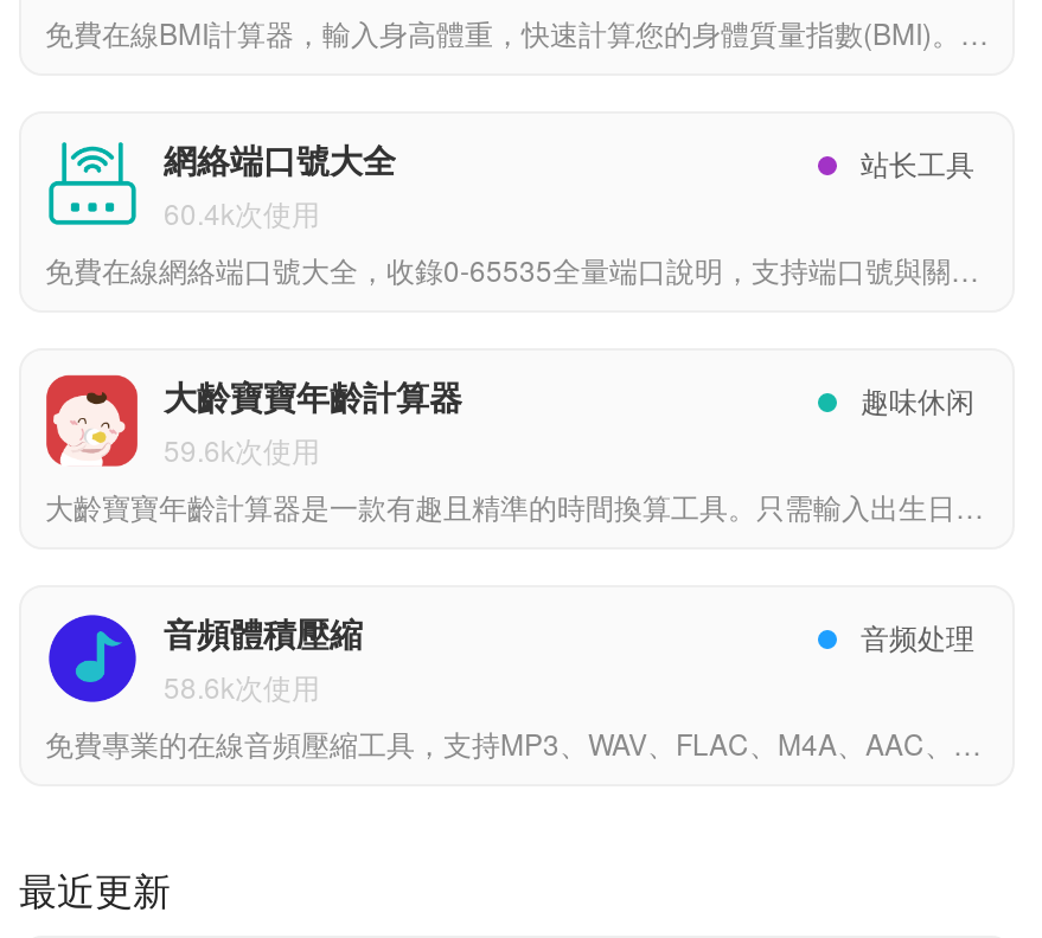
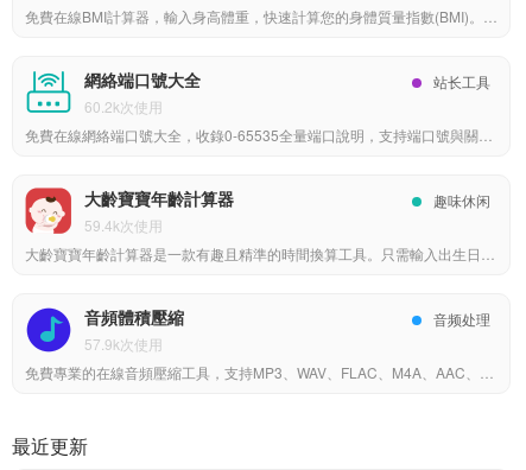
- 60.4k次使用
+ 60.2k次使用

- 59.6k次使用
+ 59.4k次使用

- 58.6k次使用
+ 57.9k次使用
